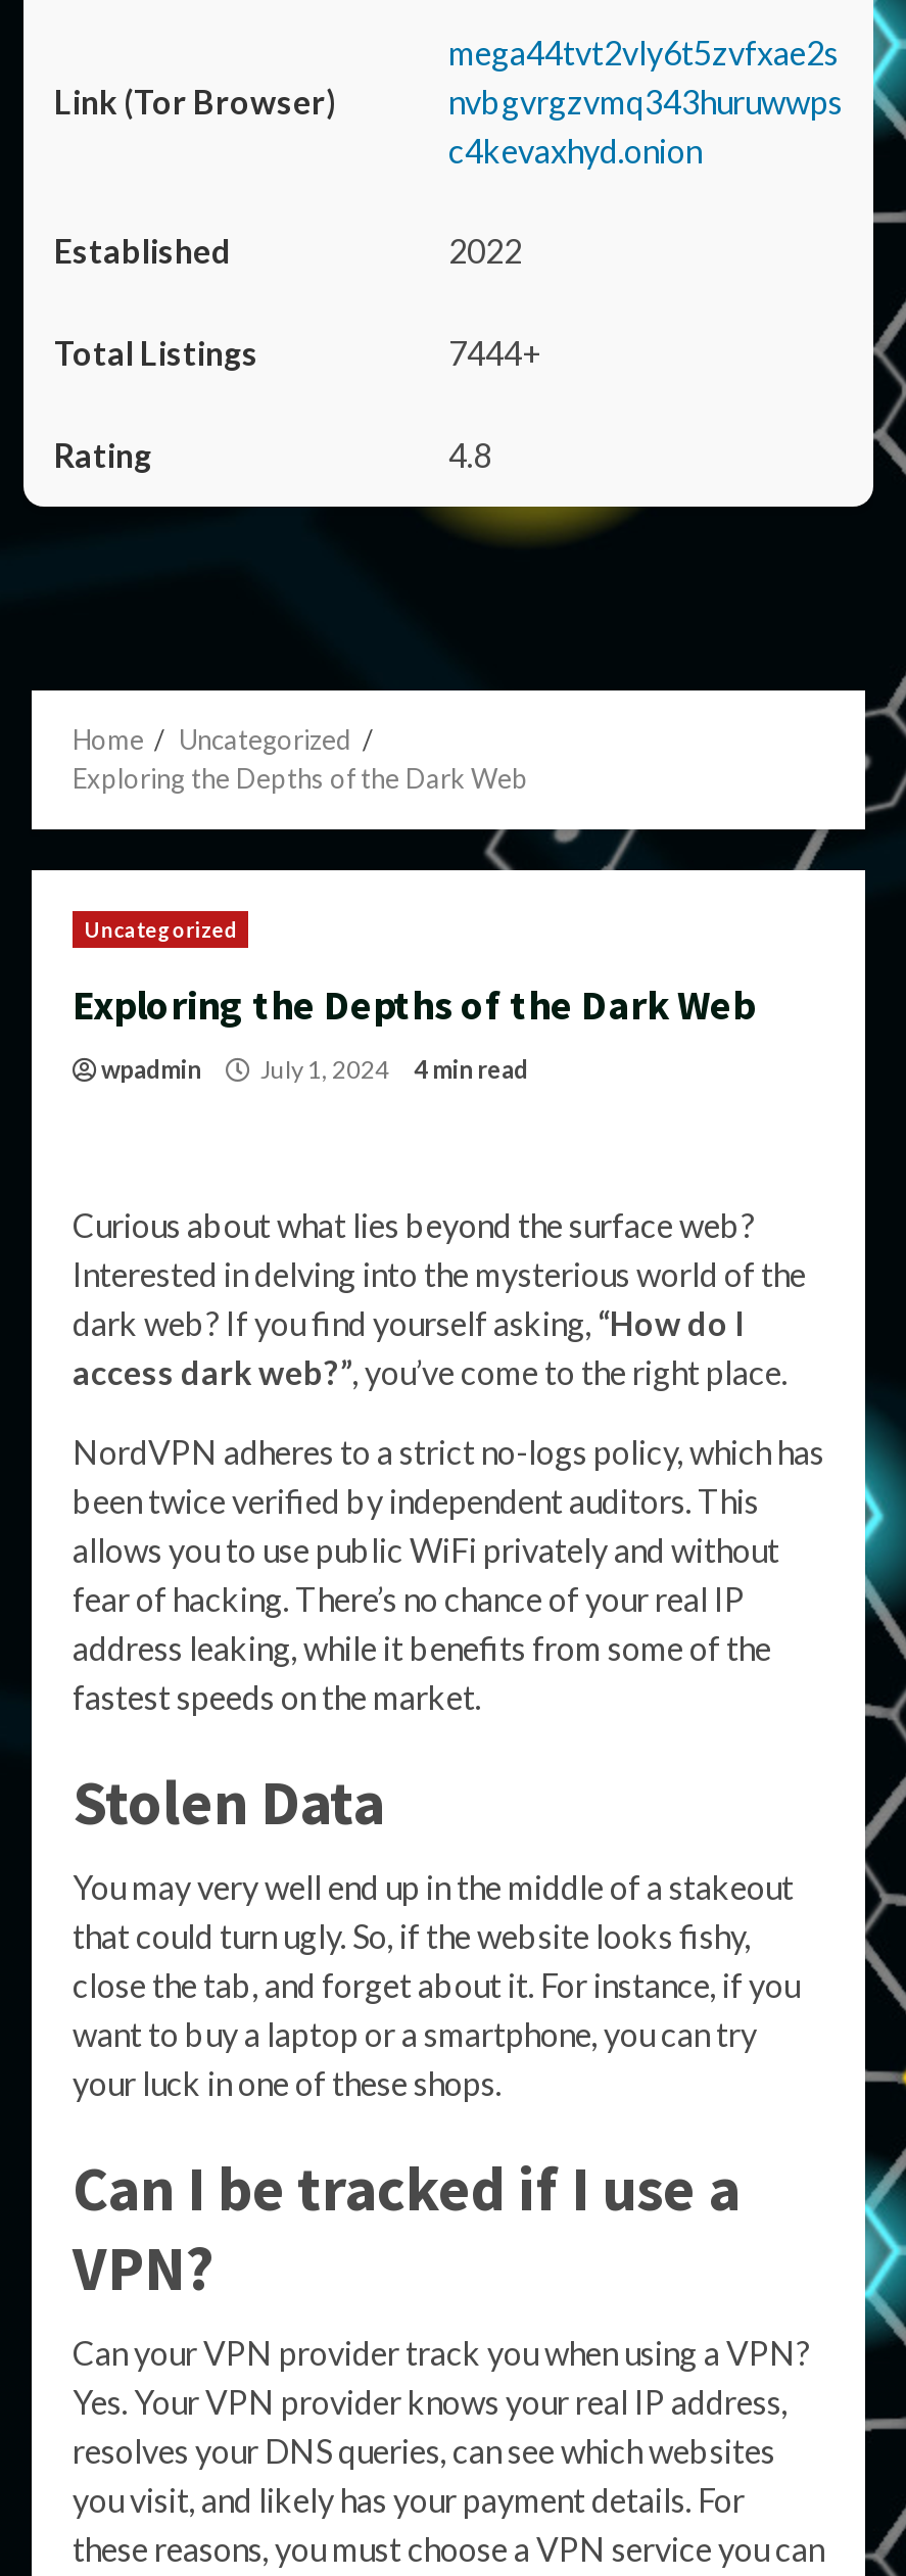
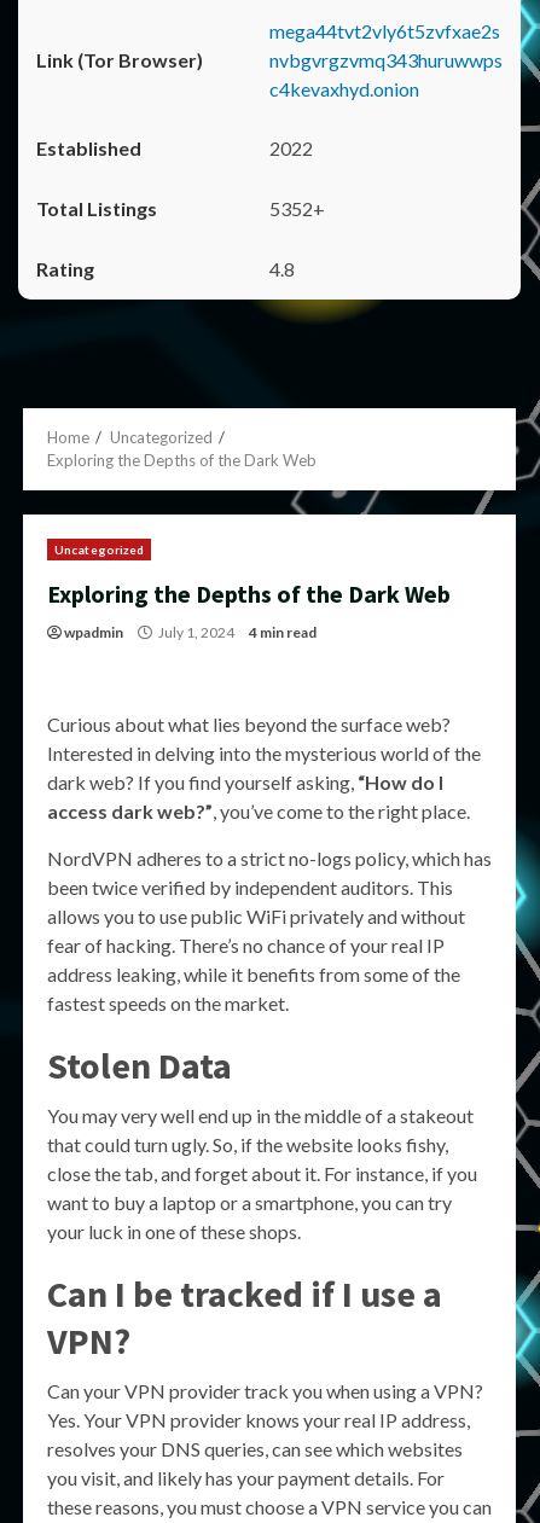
- 7444+
+ 5352+
